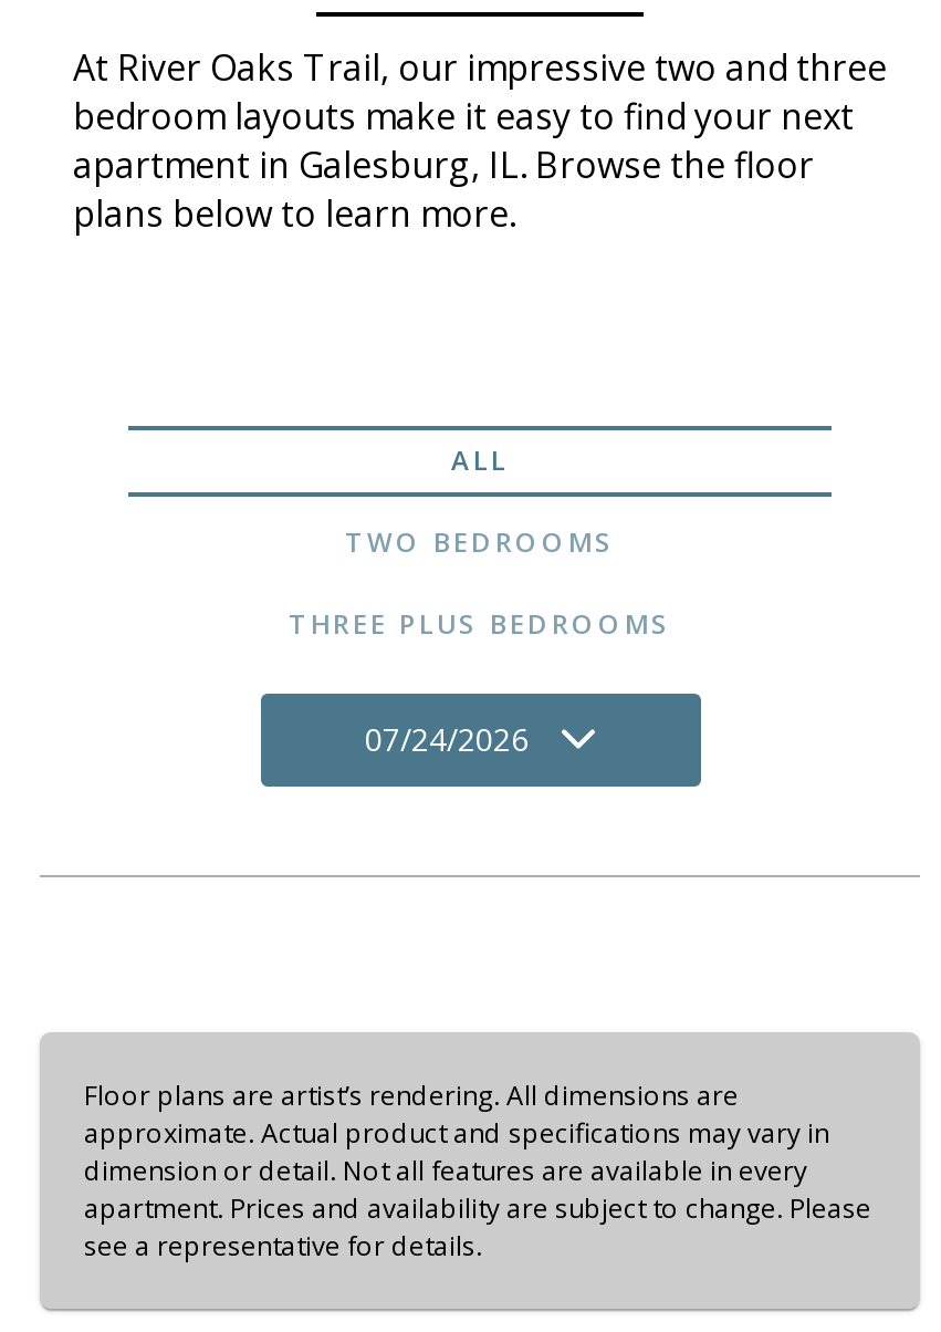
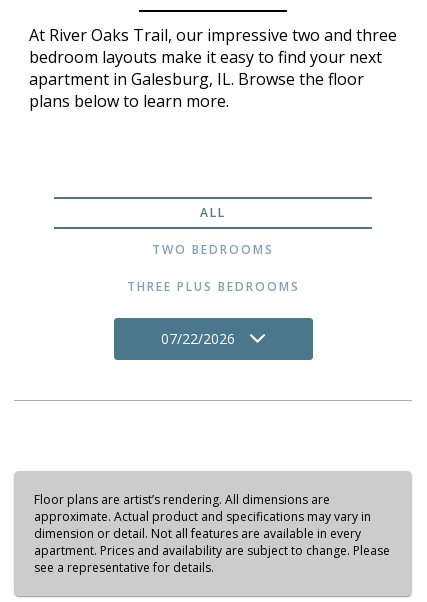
- 07/24/2026
+ 07/22/2026
